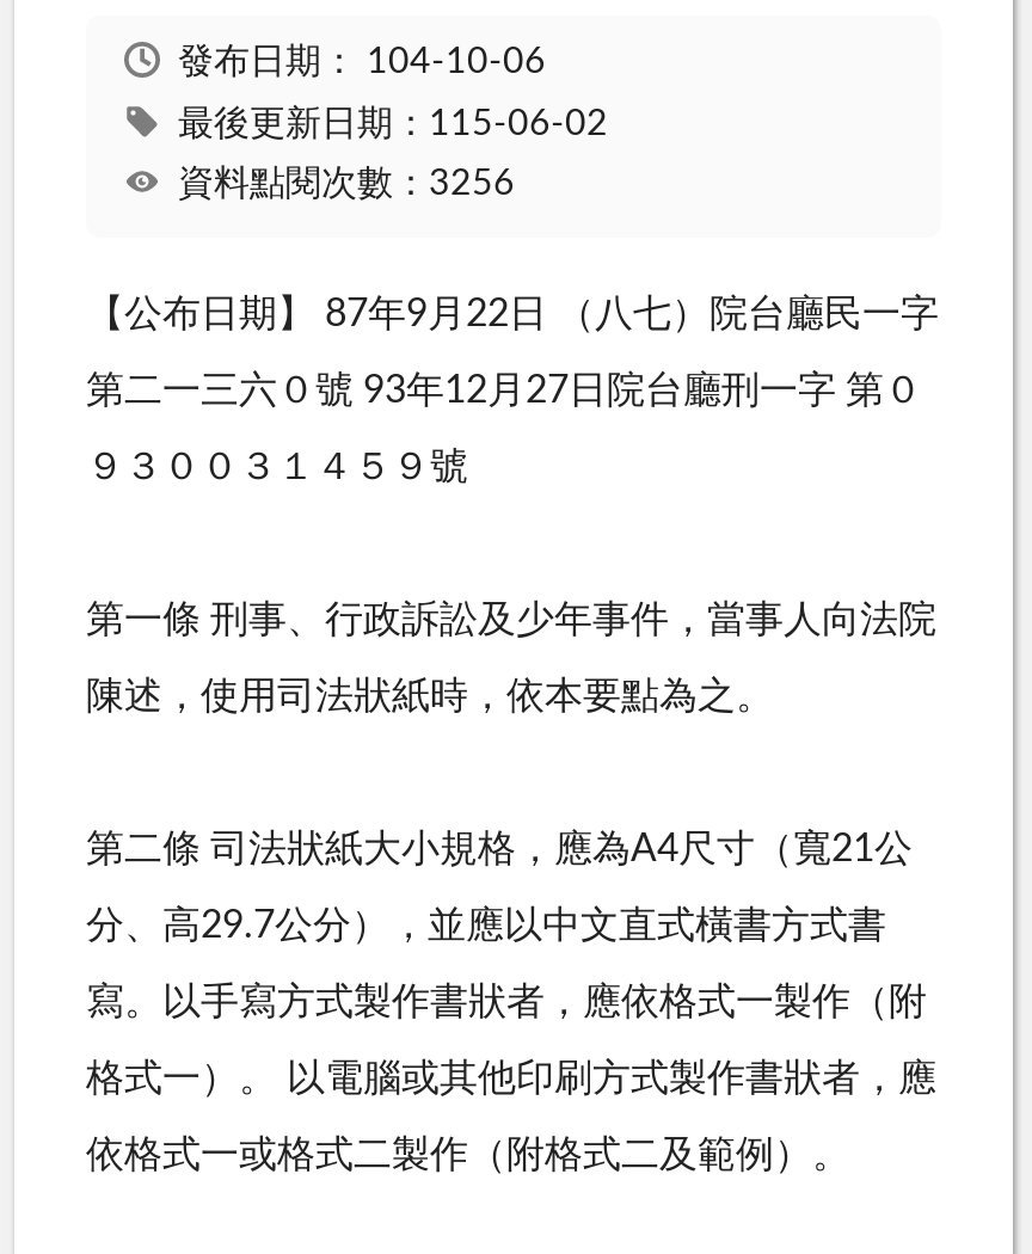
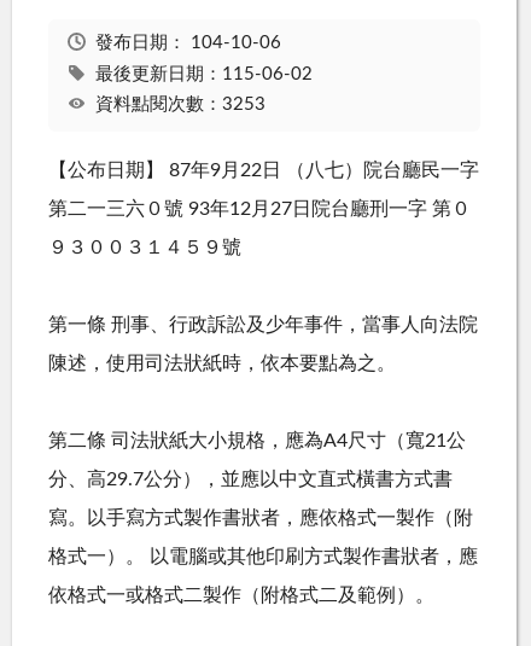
- 資料點閱次數：3256
+ 資料點閱次數：3253
